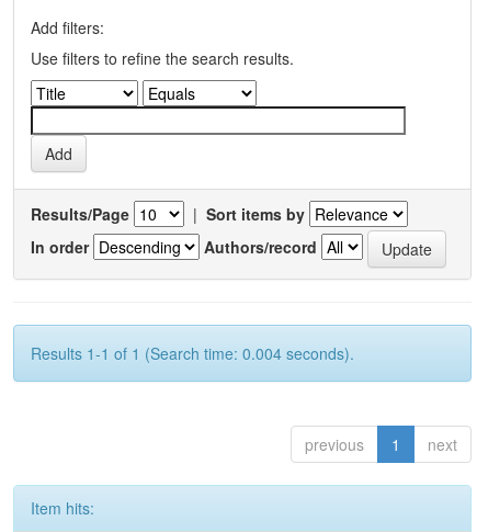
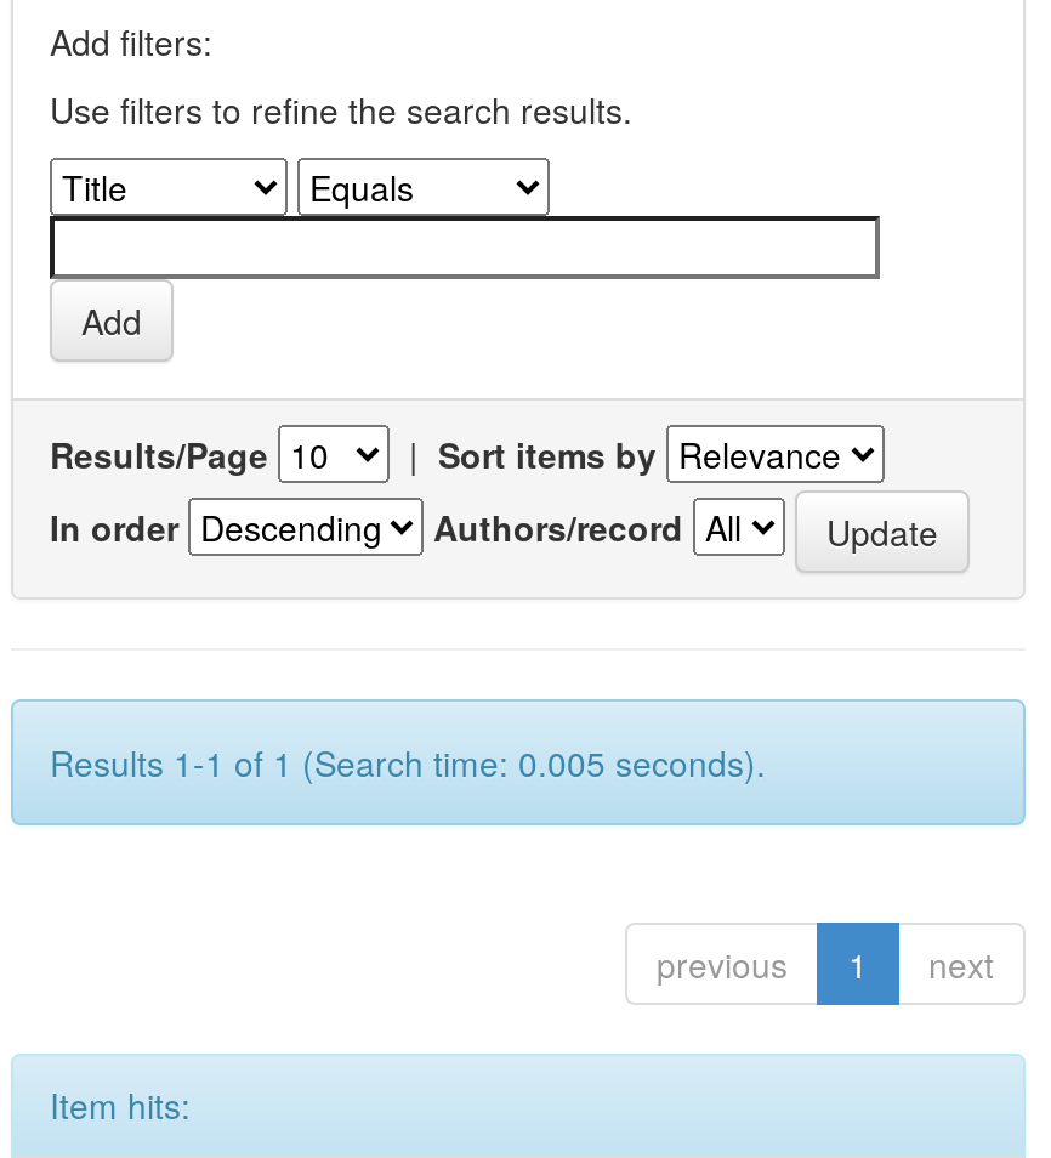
- Results 1-1 of 1 (Search time: 0.004 seconds).
+ Results 1-1 of 1 (Search time: 0.005 seconds).
